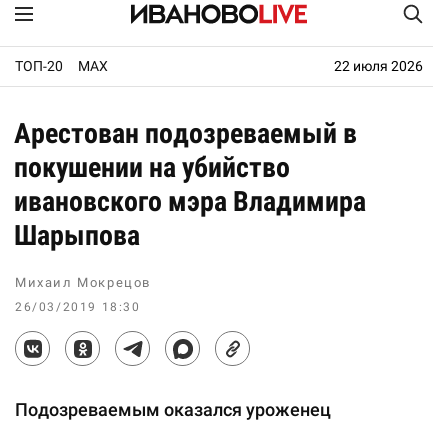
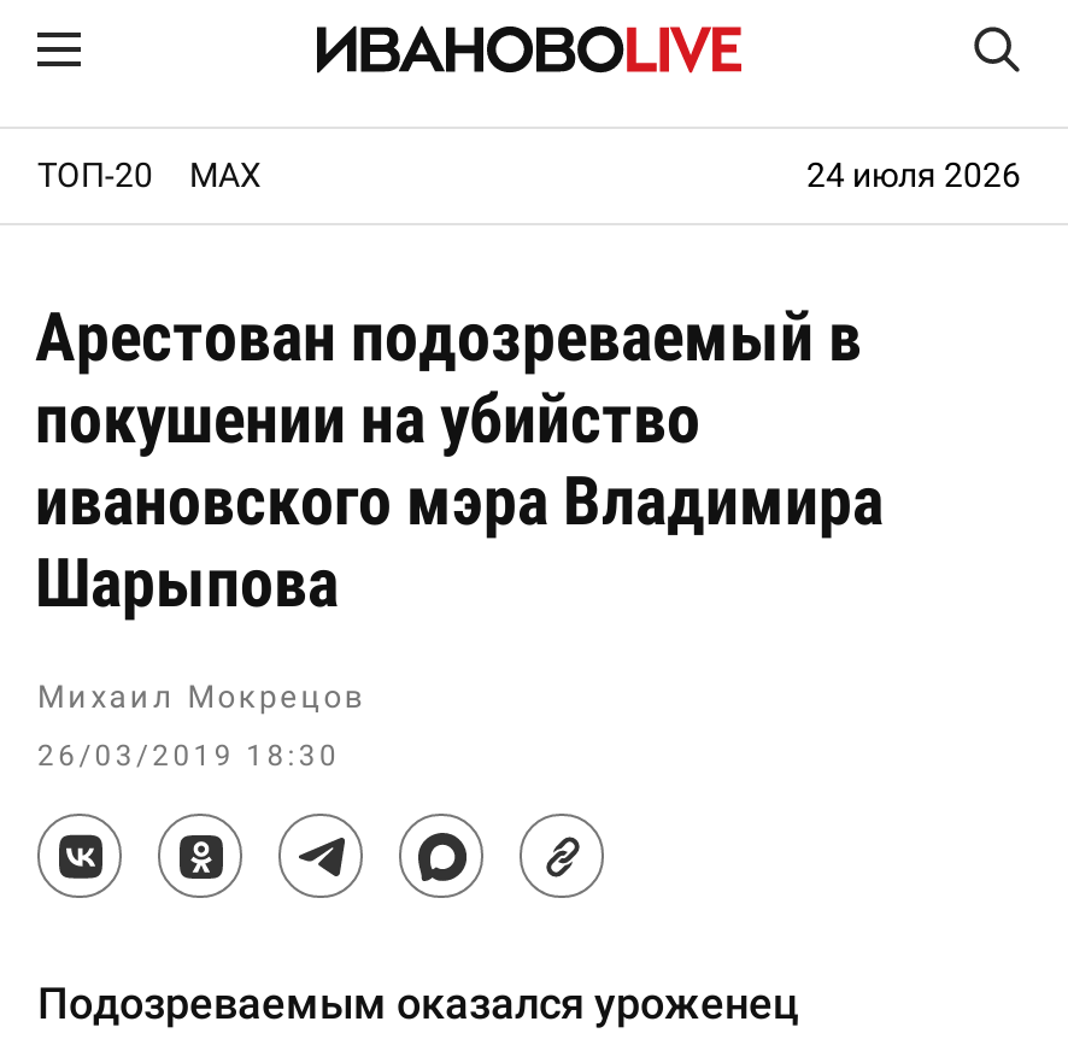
- 22 июля 2026
+ 24 июля 2026
